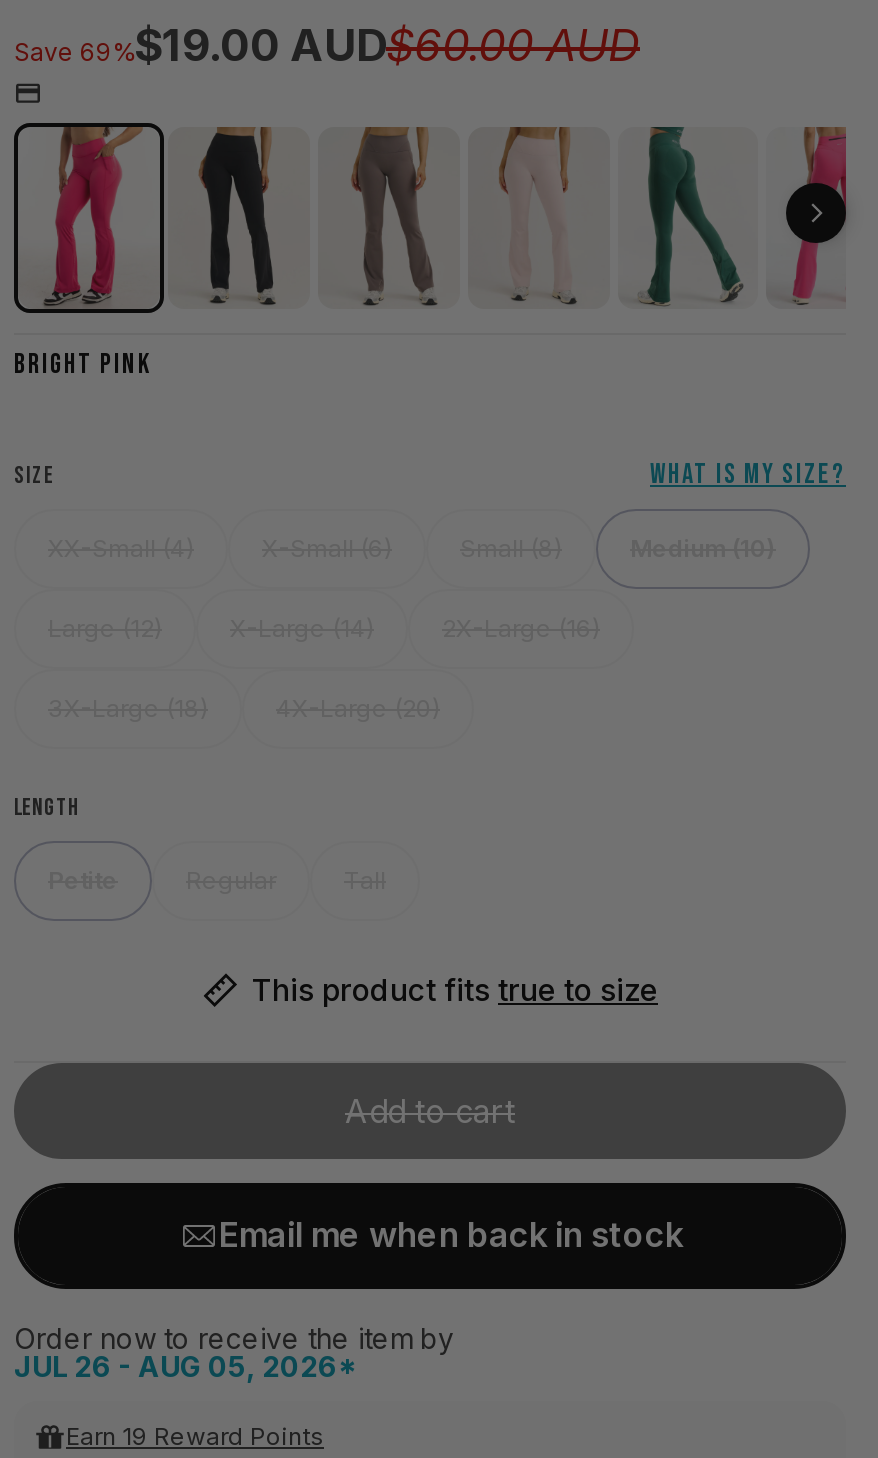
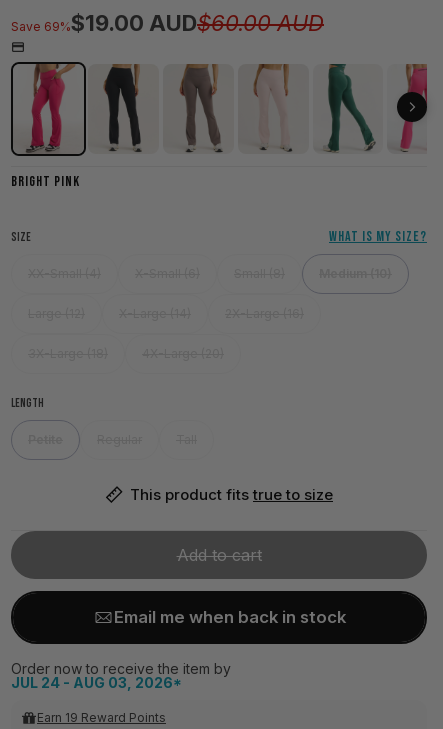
- JUL 26 - AUG 05, 2026*
+ JUL 24 - AUG 03, 2026*
